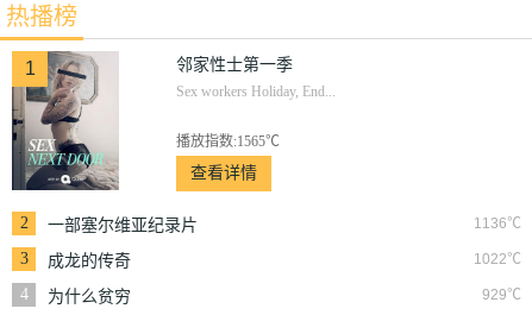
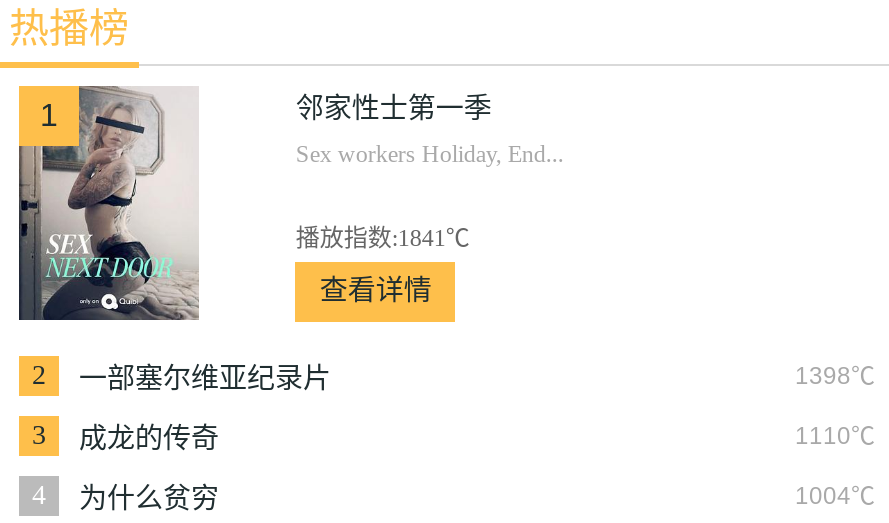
- 播放指数:1565℃
+ 播放指数:1841℃

- 1136℃
+ 1398℃

- 1022℃
+ 1110℃

- 929℃
+ 1004℃
